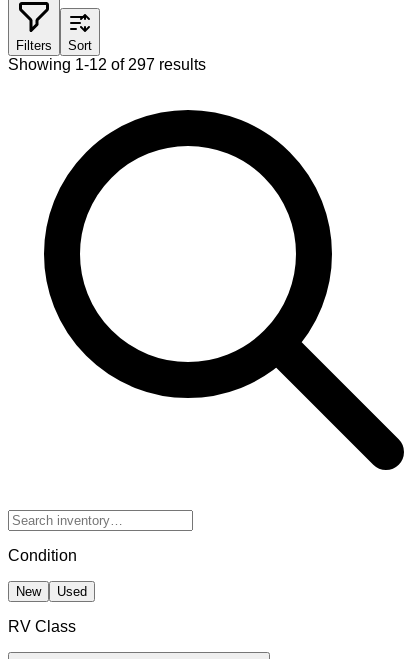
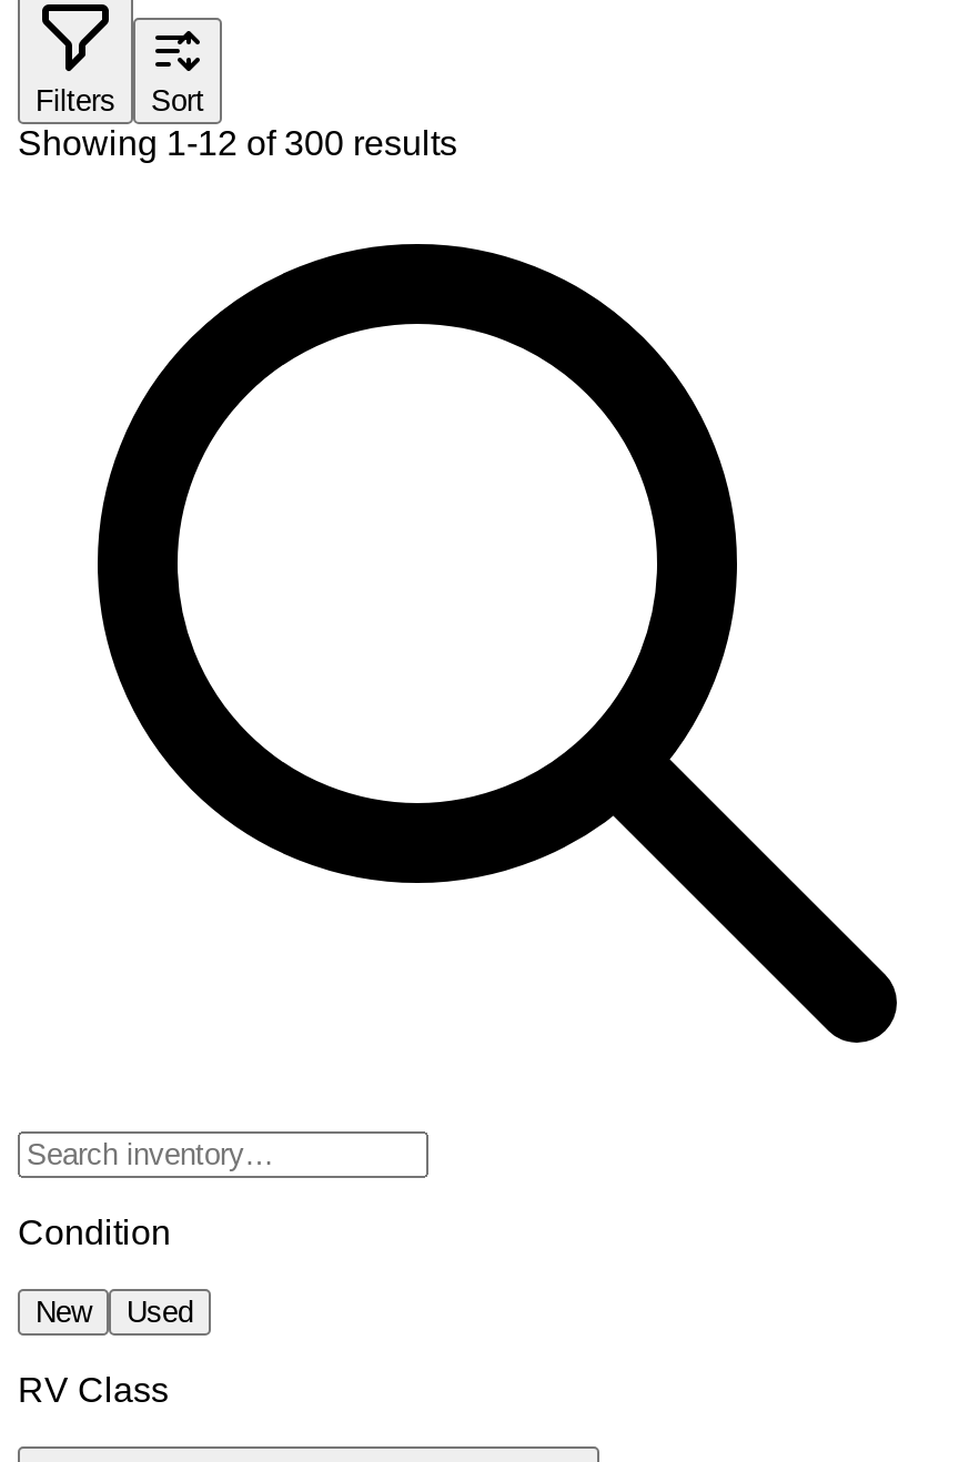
- Showing 1-12 of 297 results
+ Showing 1-12 of 300 results
